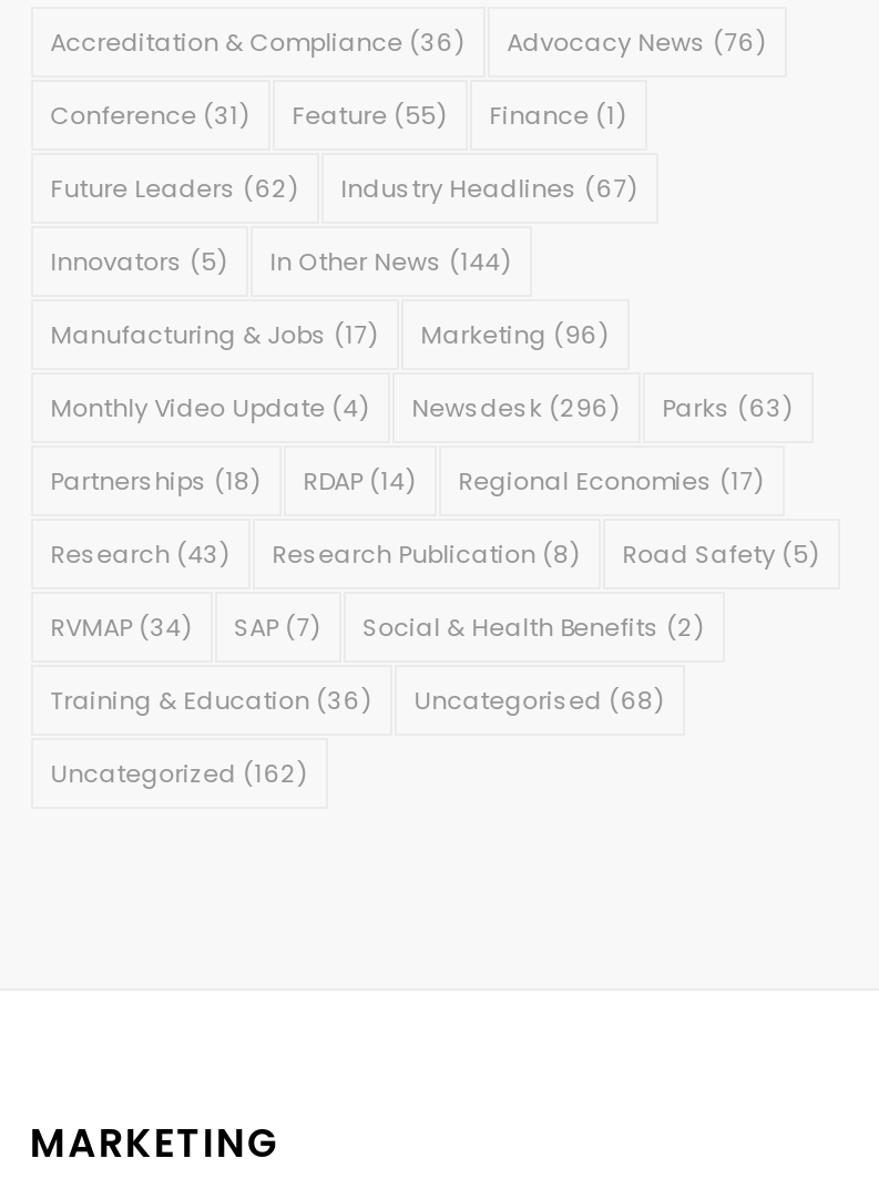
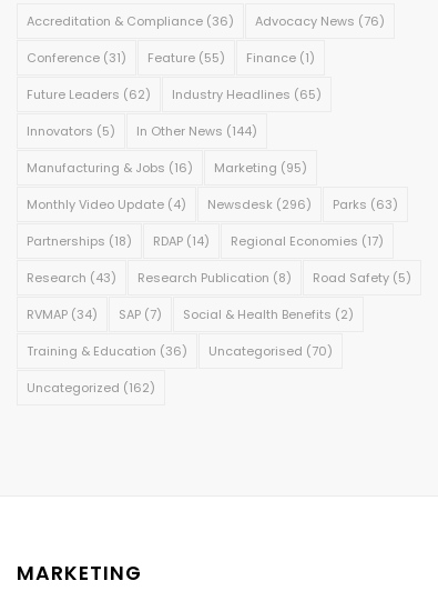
- Industry Headlines (67)
+ Industry Headlines (65)

- Manufacturing & Jobs (17)
+ Manufacturing & Jobs (16)

- Marketing (96)
+ Marketing (95)

- Uncategorised (68)
+ Uncategorised (70)
